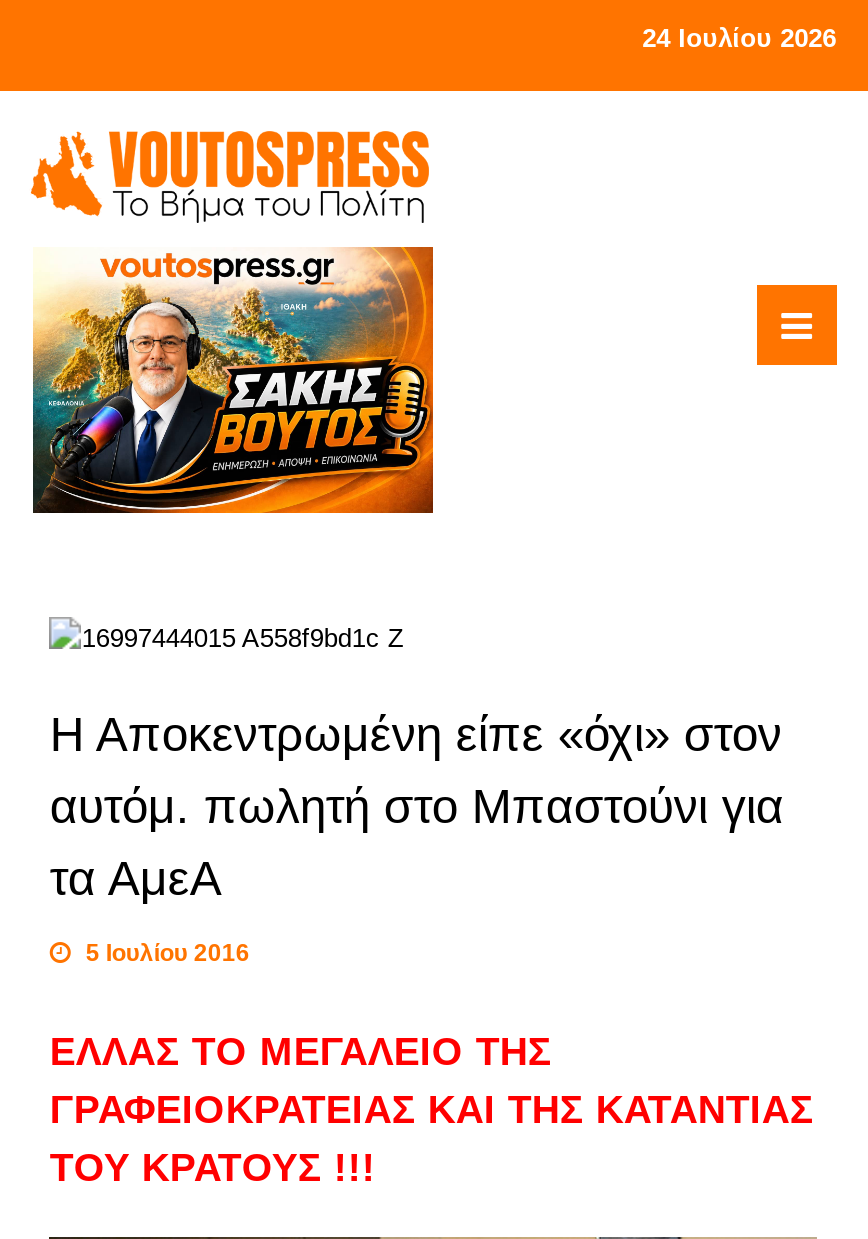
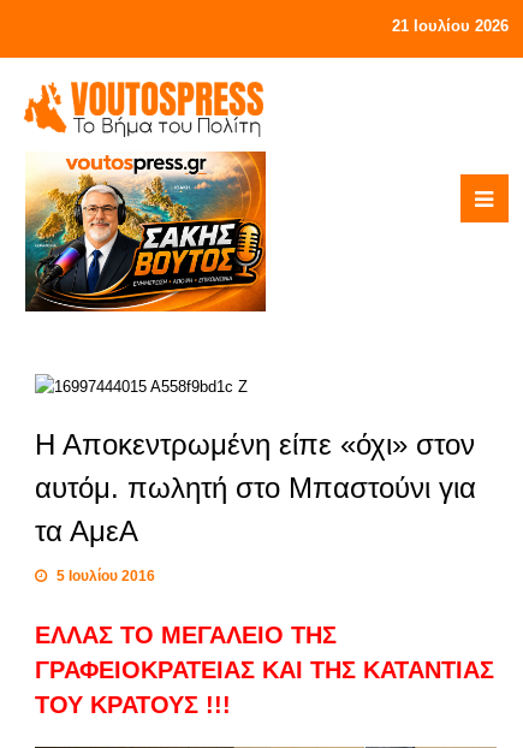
- 24 Ιουλίου 2026
+ 21 Ιουλίου 2026
